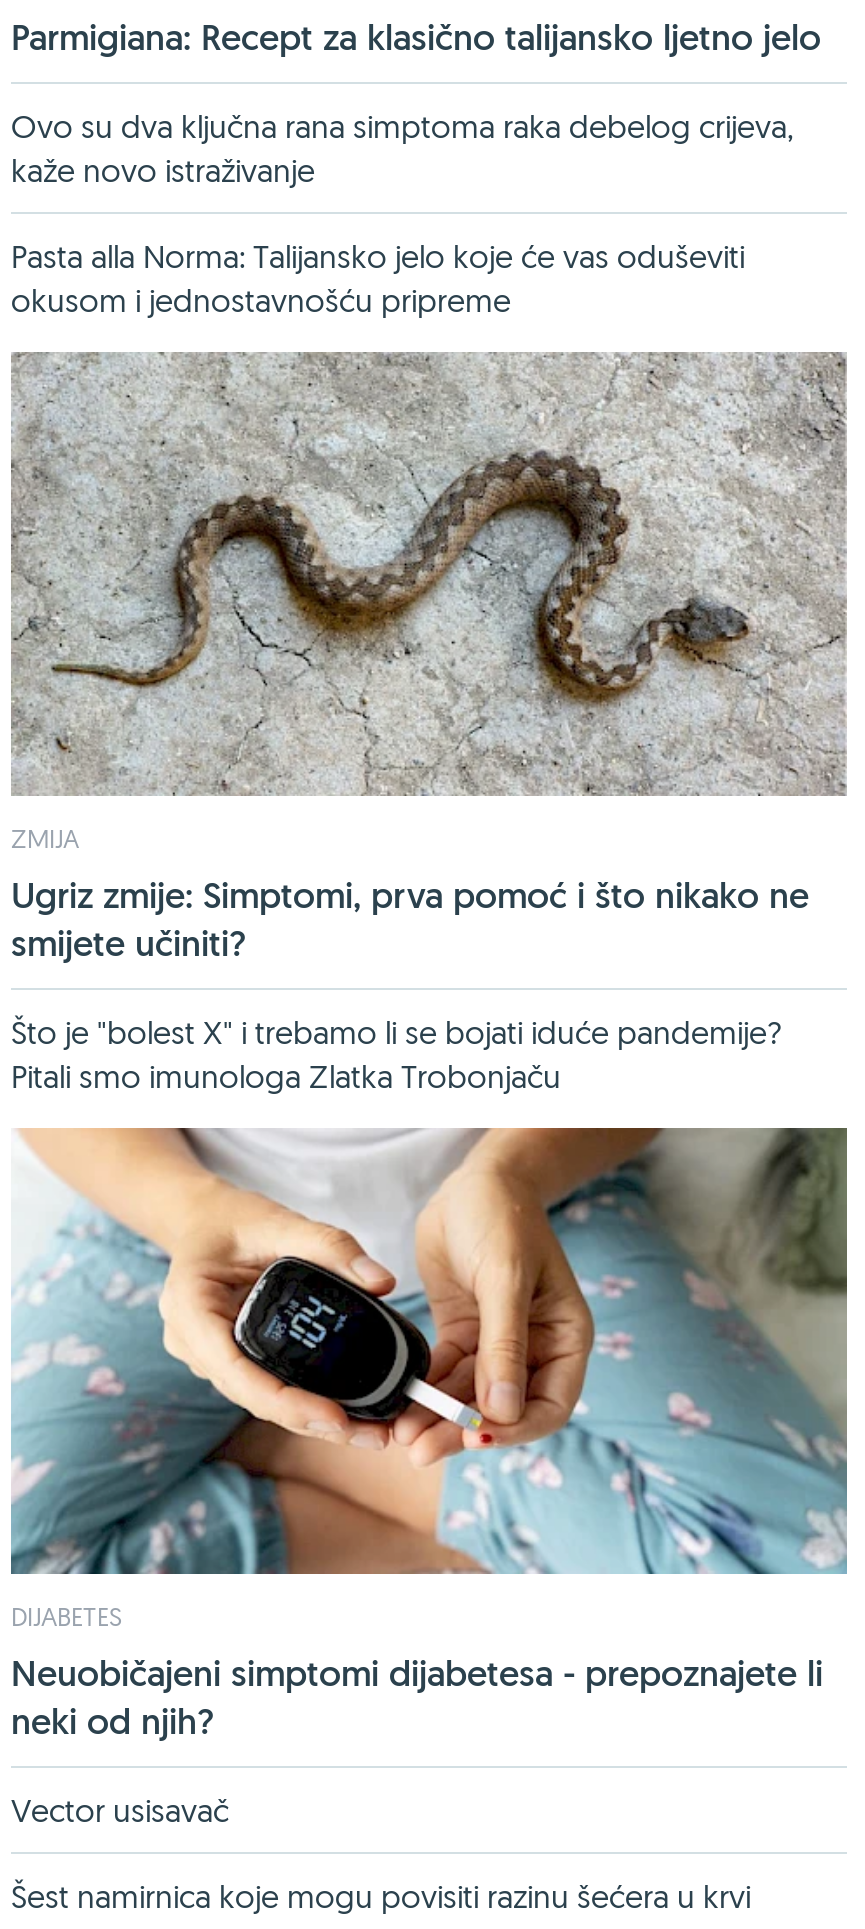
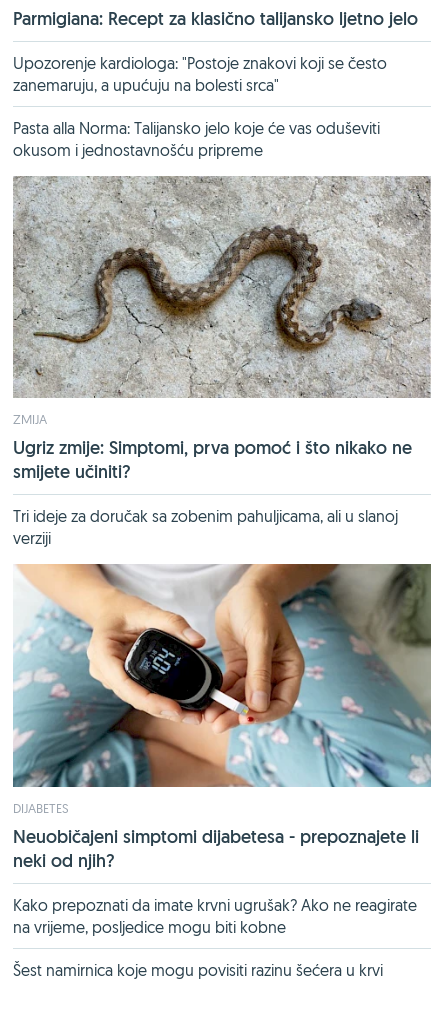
- Ovo su dva ključna rana simptoma raka debelog crijeva,
- kaže novo istraživanje
+ Upozorenje kardiologa: "Postoje znakovi koji se često
+ zanemaruju, a upućuju na bolesti srca"

- Što je "bolest X" i trebamo li se bojati iduće pandemije?
- Pitali smo imunologa Zlatka Trobonjaču
+ Tri ideje za doručak sa zobenim pahuljicama, ali u slanoj
+ verziji

- Vector usisavač
+ Kako prepoznati da imate krvni ugrušak? Ako ne reagirate
+ na vrijeme, posljedice mogu biti kobne
